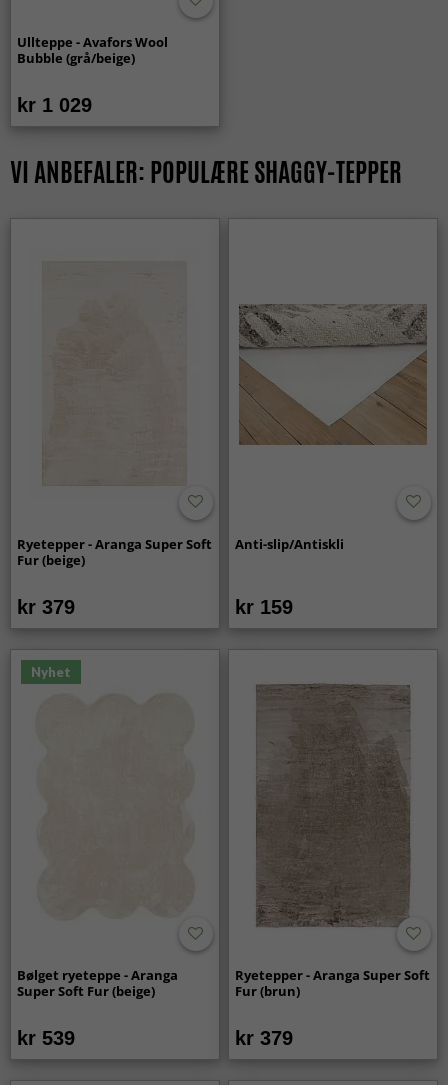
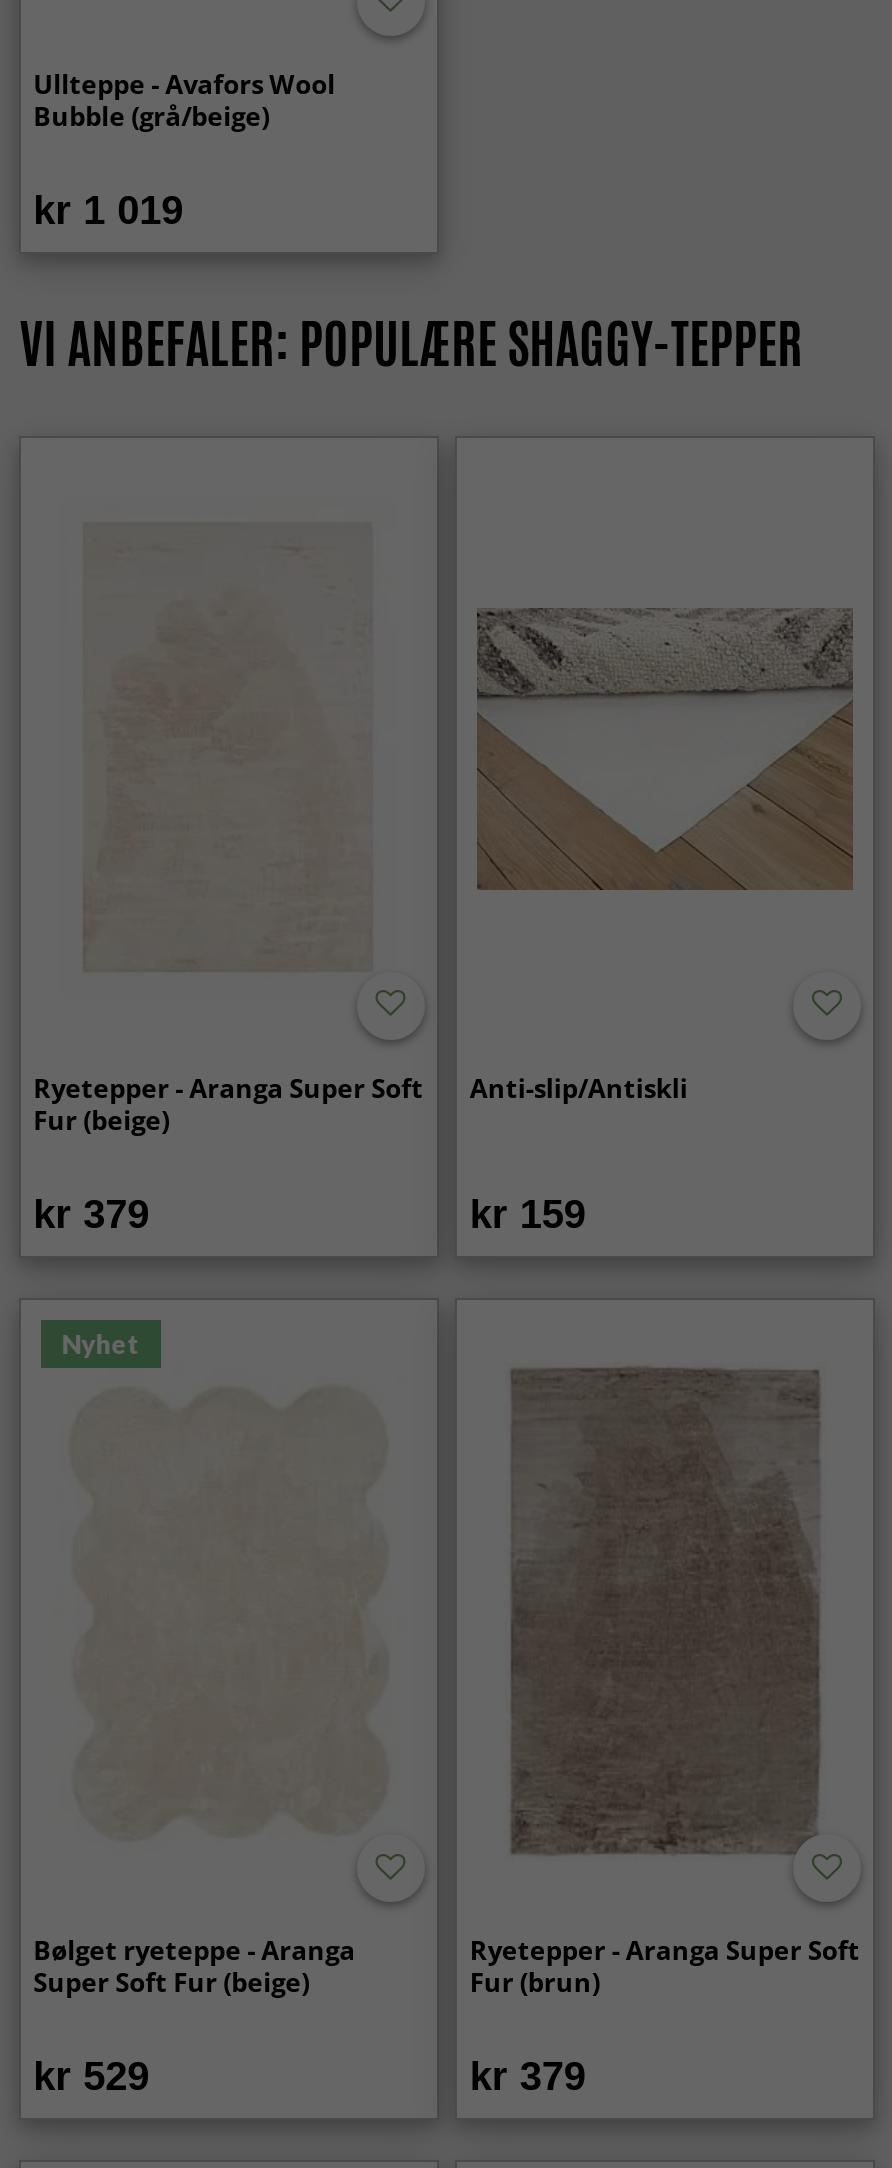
- kr 1 029
+ kr 1 019

- kr 539
+ kr 529
